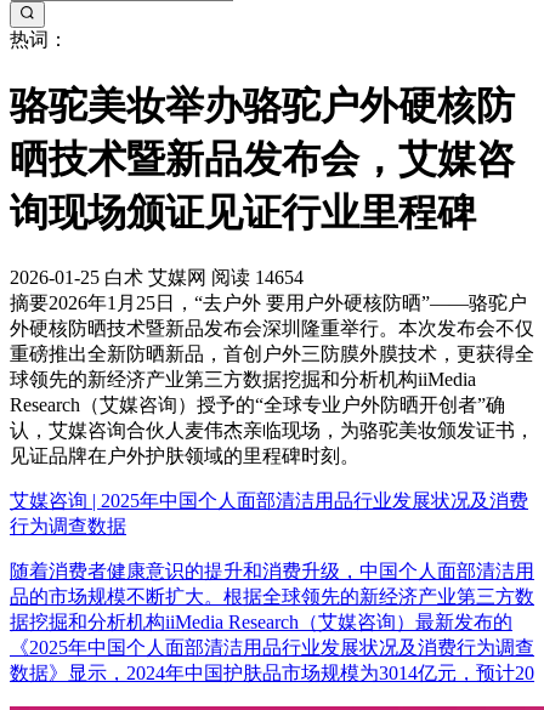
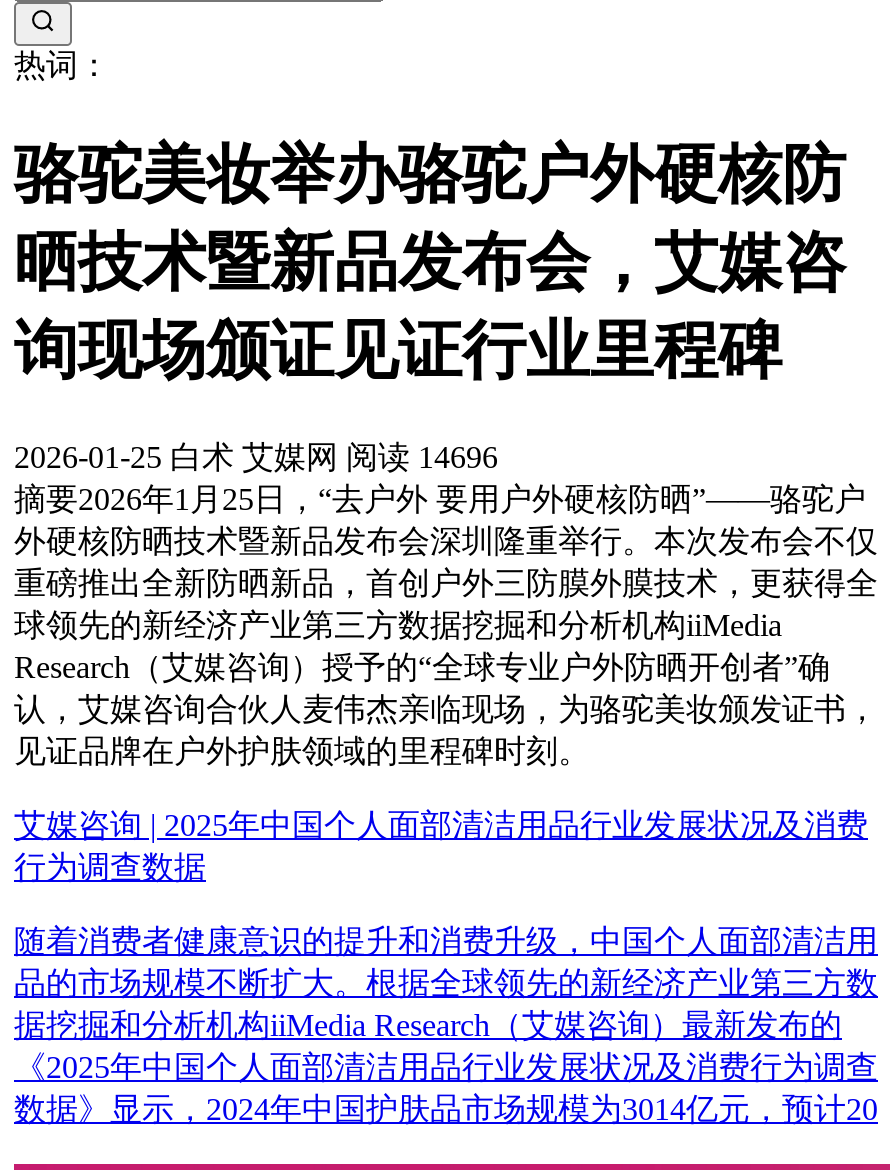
- 2026-01-25 白术 艾媒网 阅读 14654
+ 2026-01-25 白术 艾媒网 阅读 14696
